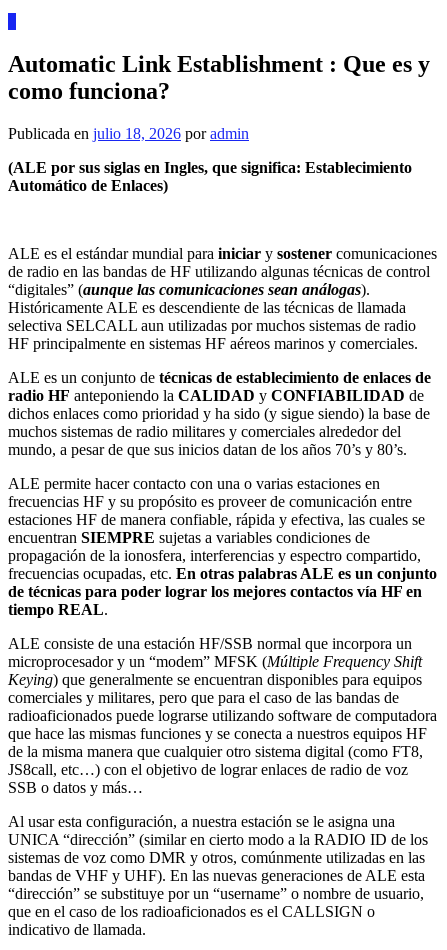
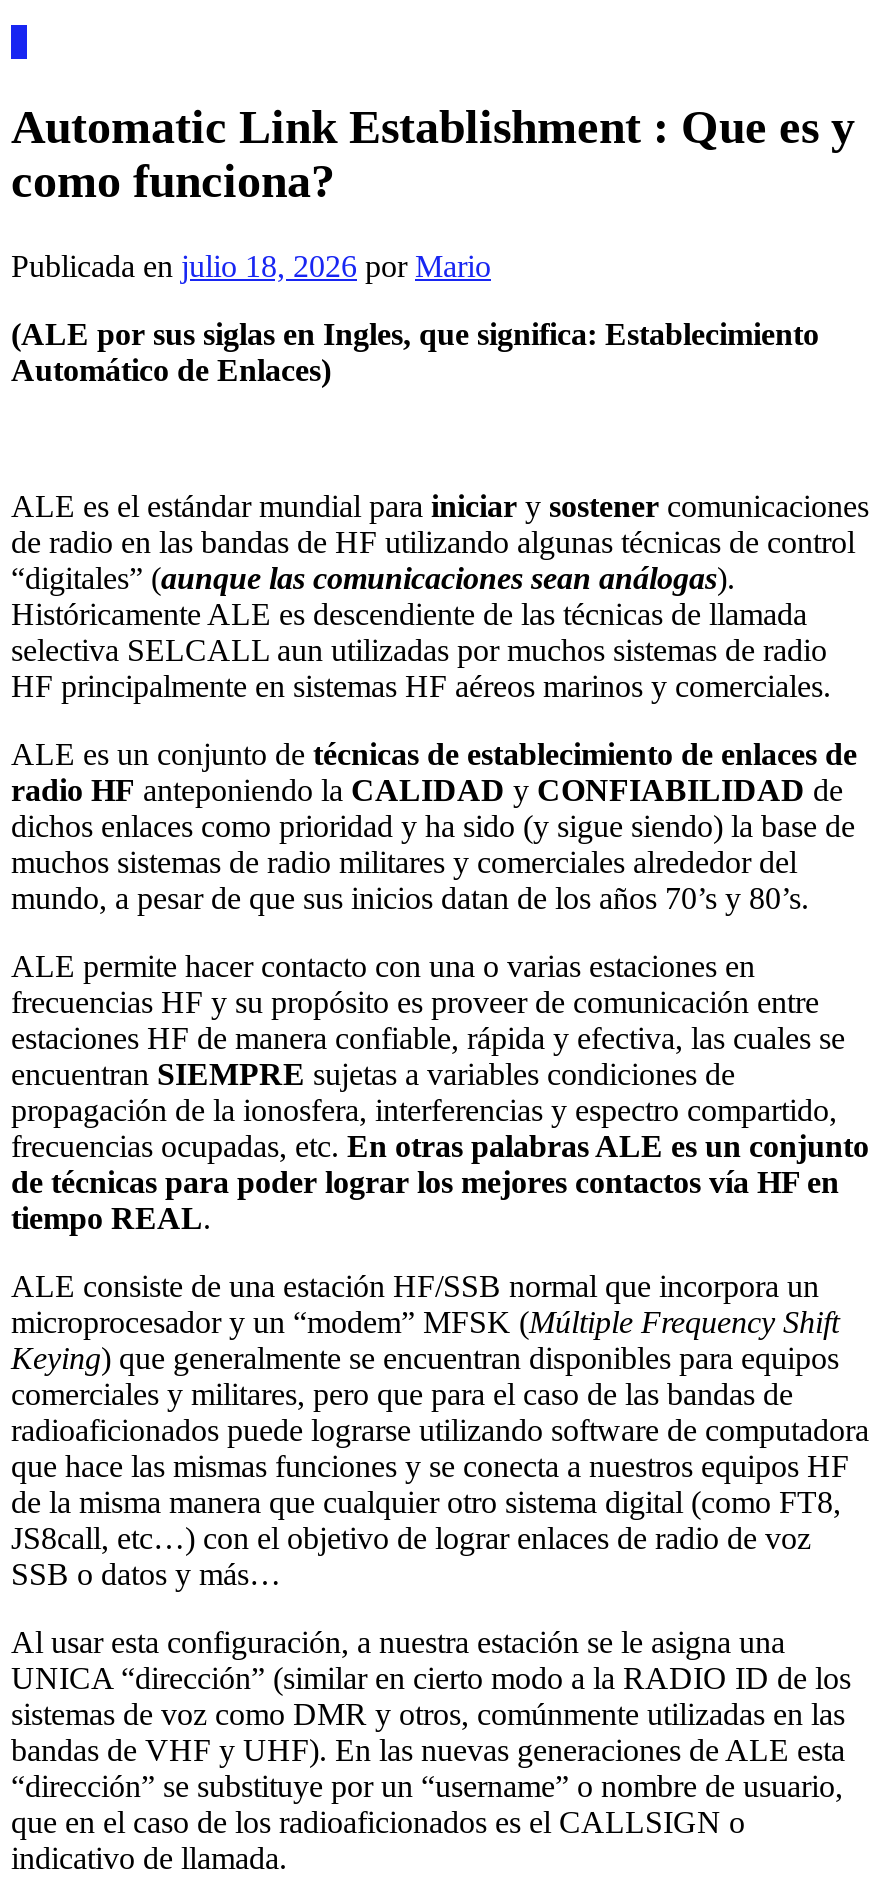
- Publicada en julio 18, 2026 por admin
+ Publicada en julio 18, 2026 por Mario
